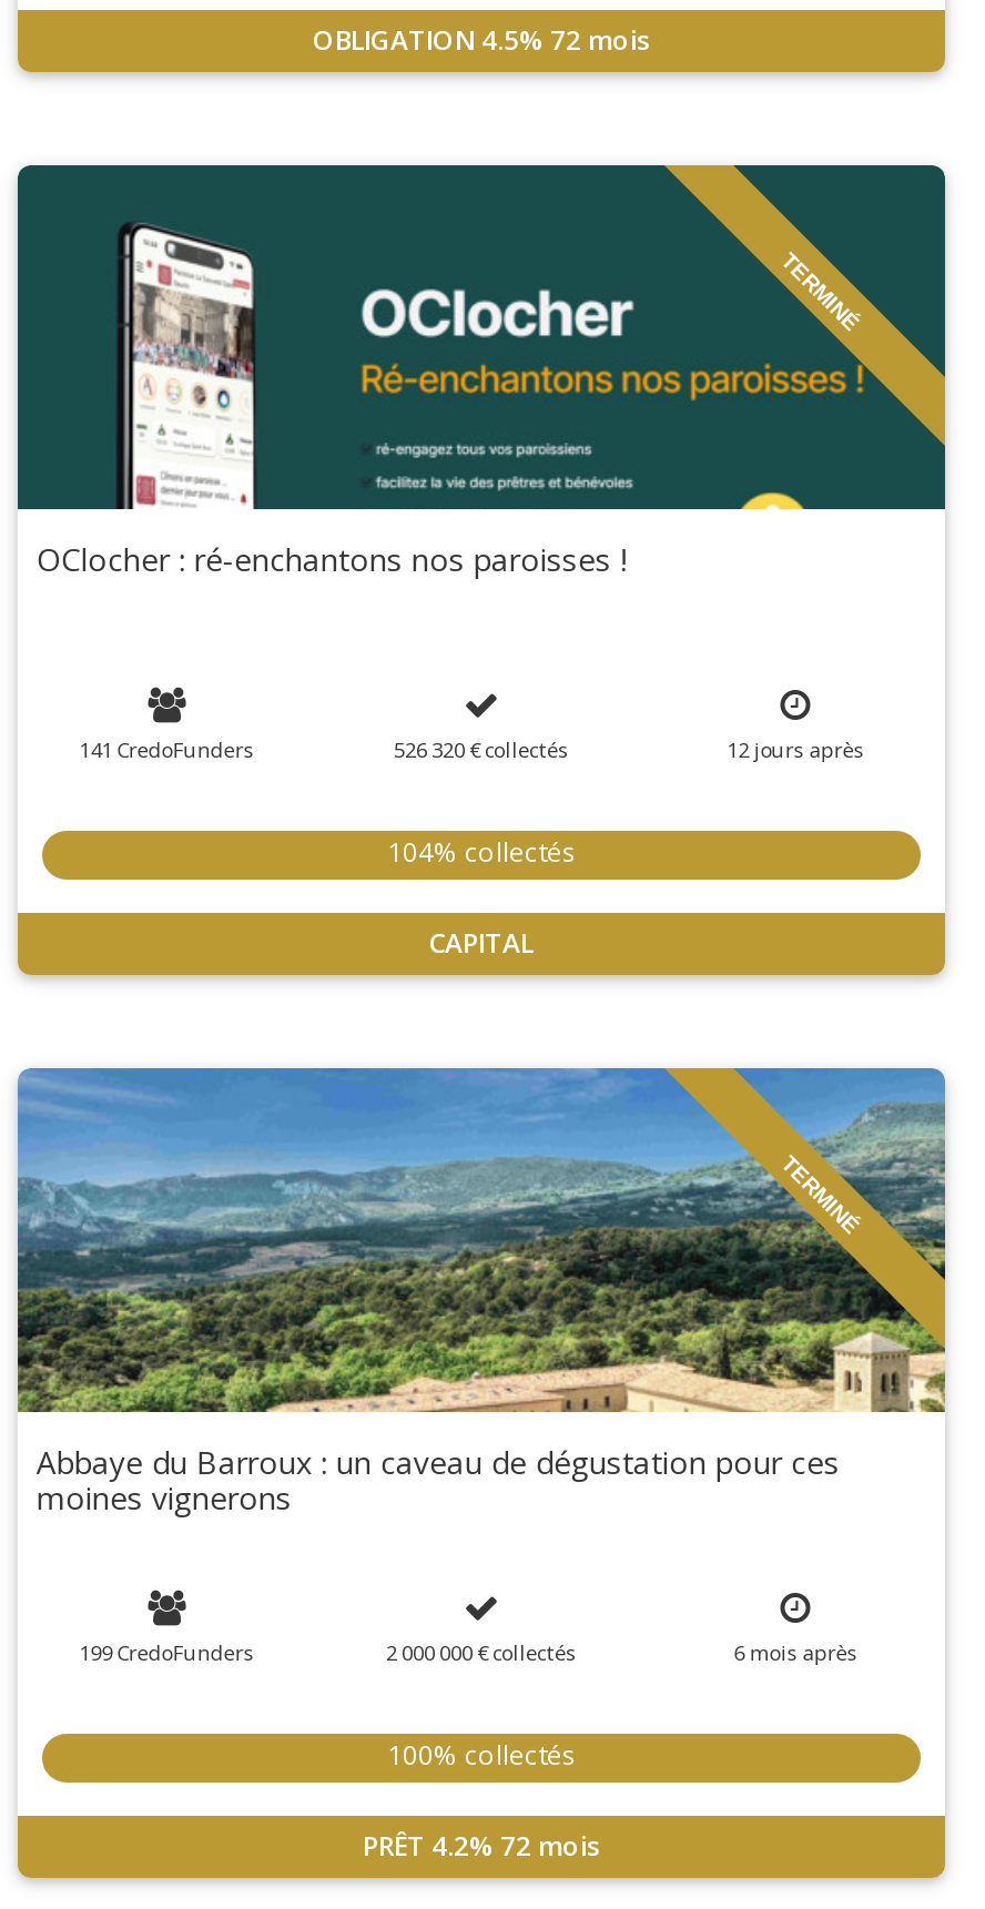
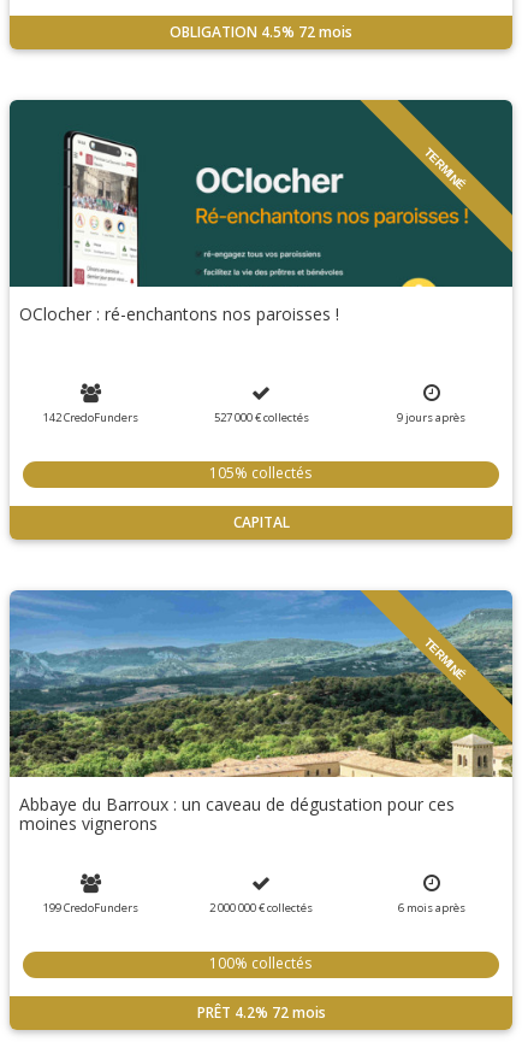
- 141 CredoFunders
+ 142 CredoFunders

- 526 320 €collectés
+ 527 000 €collectés

- 12 jours après
+ 9 jours après

- 104% collectés
+ 105% collectés
